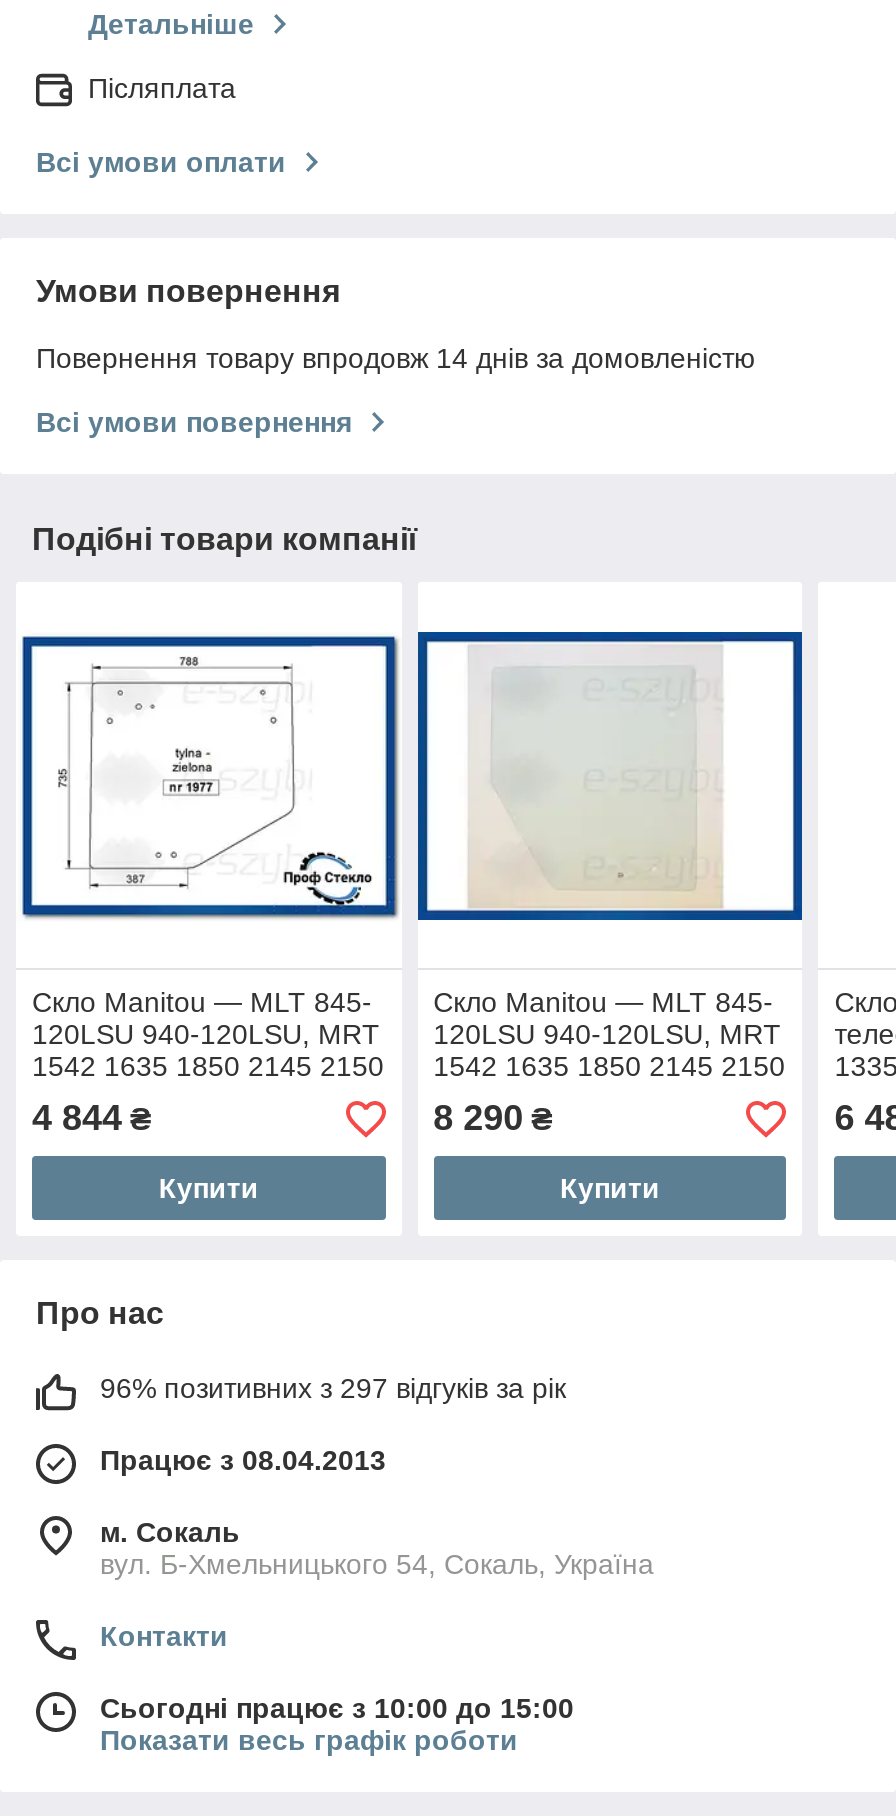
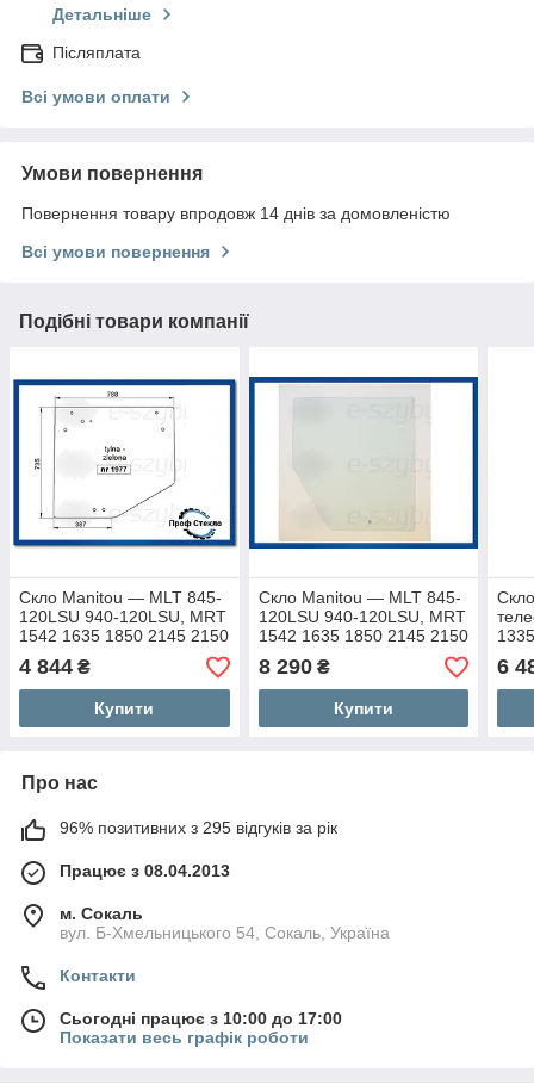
- 96% позитивних з 297 відгуків за рік
+ 96% позитивних з 295 відгуків за рік

- Сьогодні працює з 10:00 до 15:00
+ Сьогодні працює з 10:00 до 17:00
